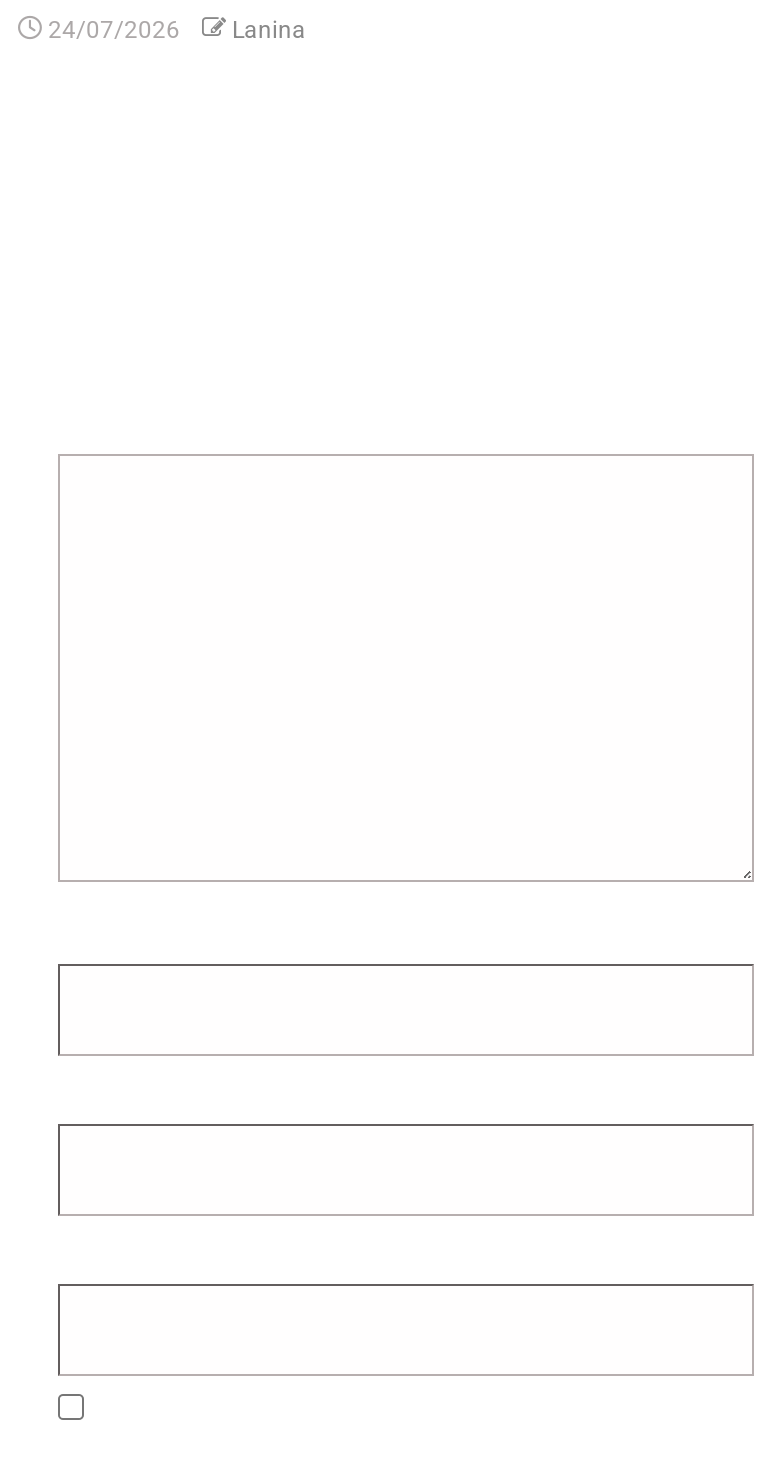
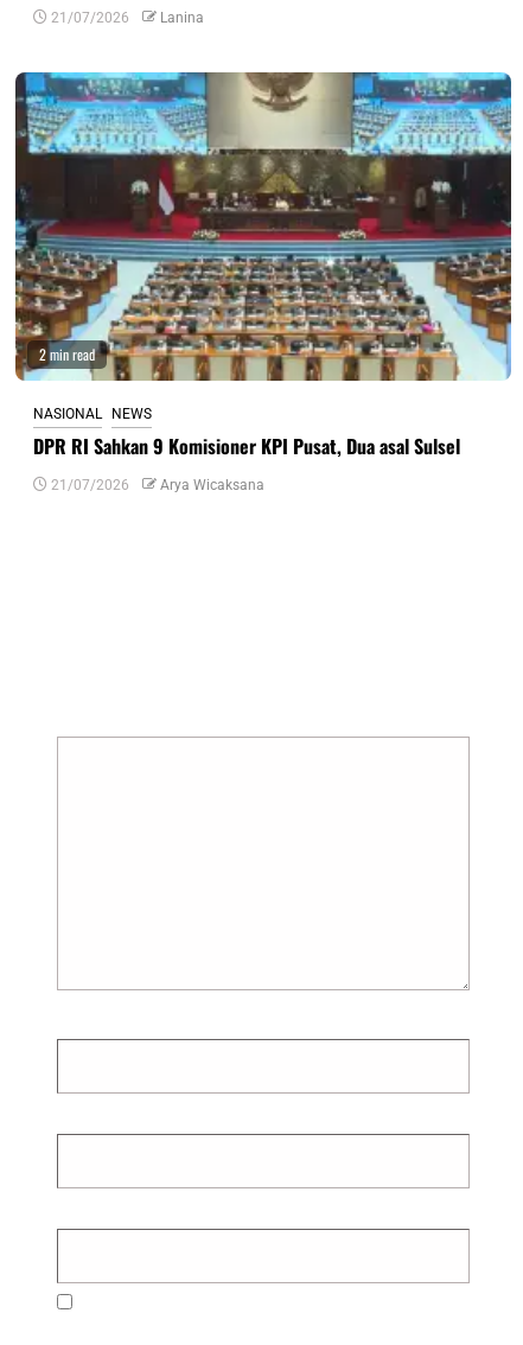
- 24/07/2026 Lanina
+ 21/07/2026 Lanina

+ [image]
+ 2 min read
+ NASIONAL NEWS
+ DPR RI Sahkan 9 Komisioner KPI Pusat, Dua asal Sulsel
+ 21/07/2026
+ Arya Wicaksana
